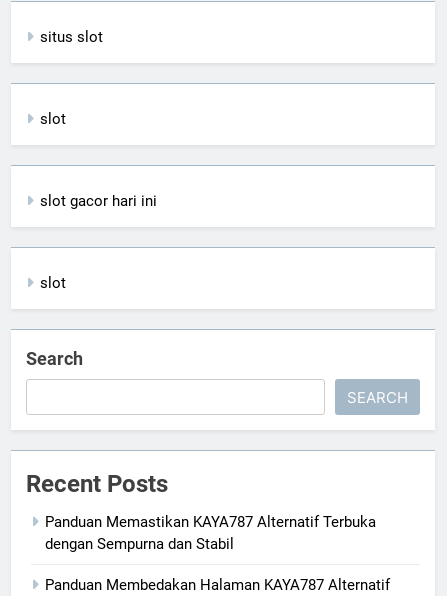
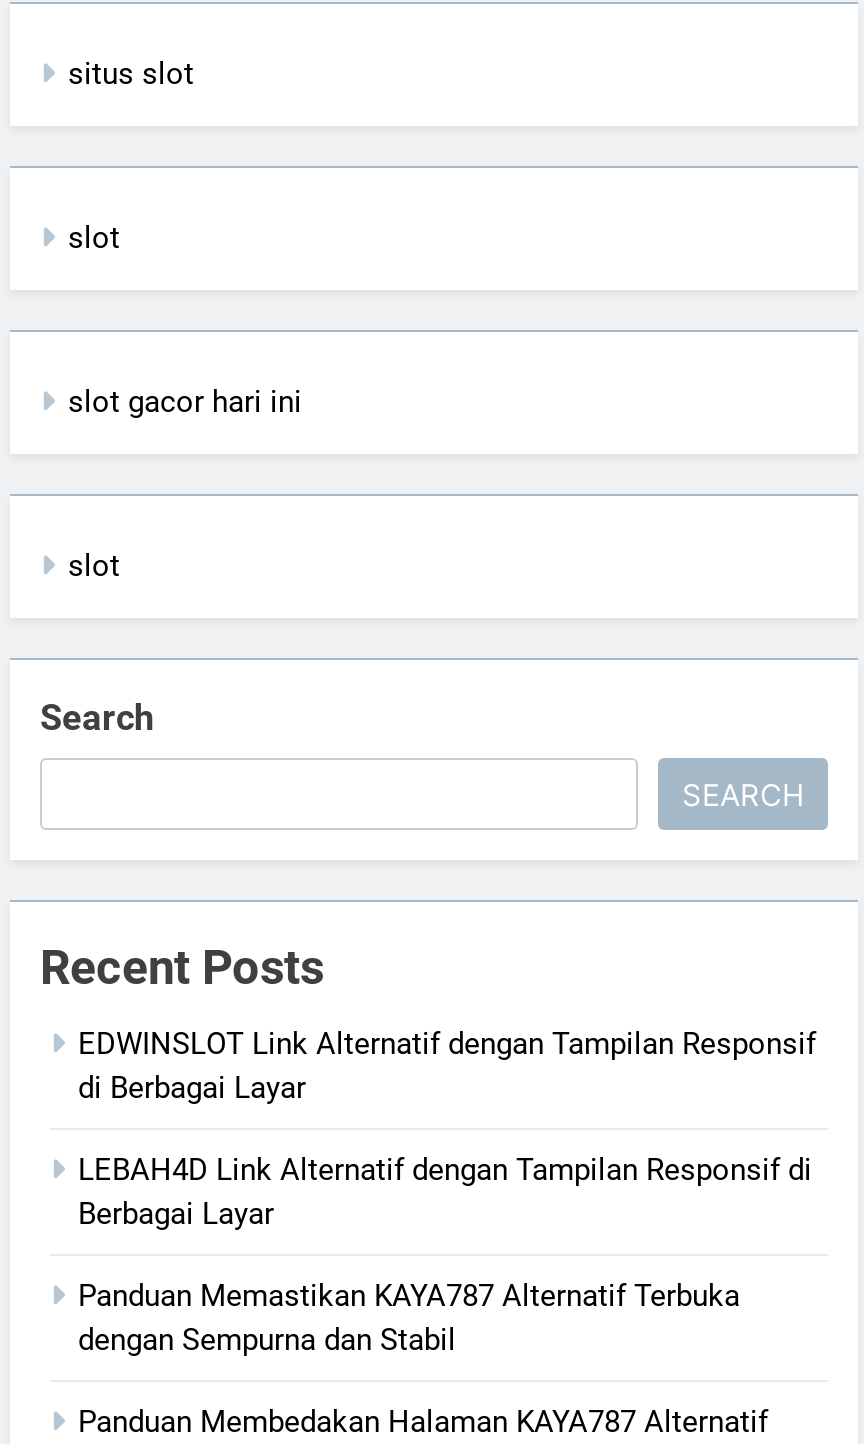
+ EDWINSLOT Link Alternatif dengan Tampilan Responsif
+ di Berbagai Layar
+ LEBAH4D Link Alternatif dengan Tampilan Responsif di
+ Berbagai Layar
